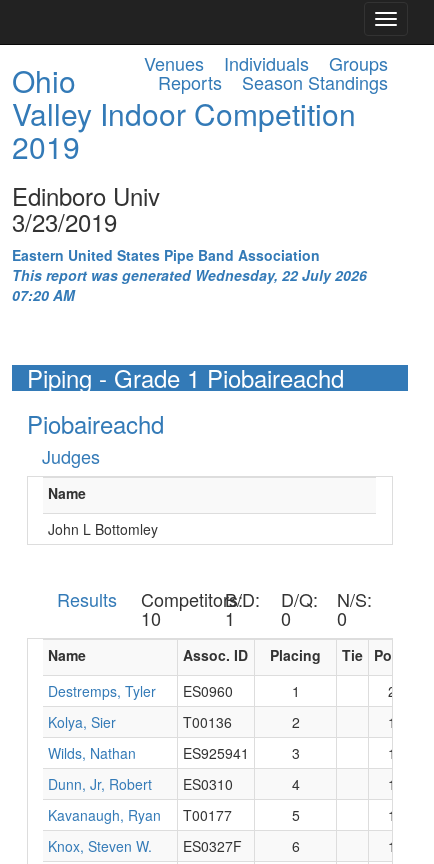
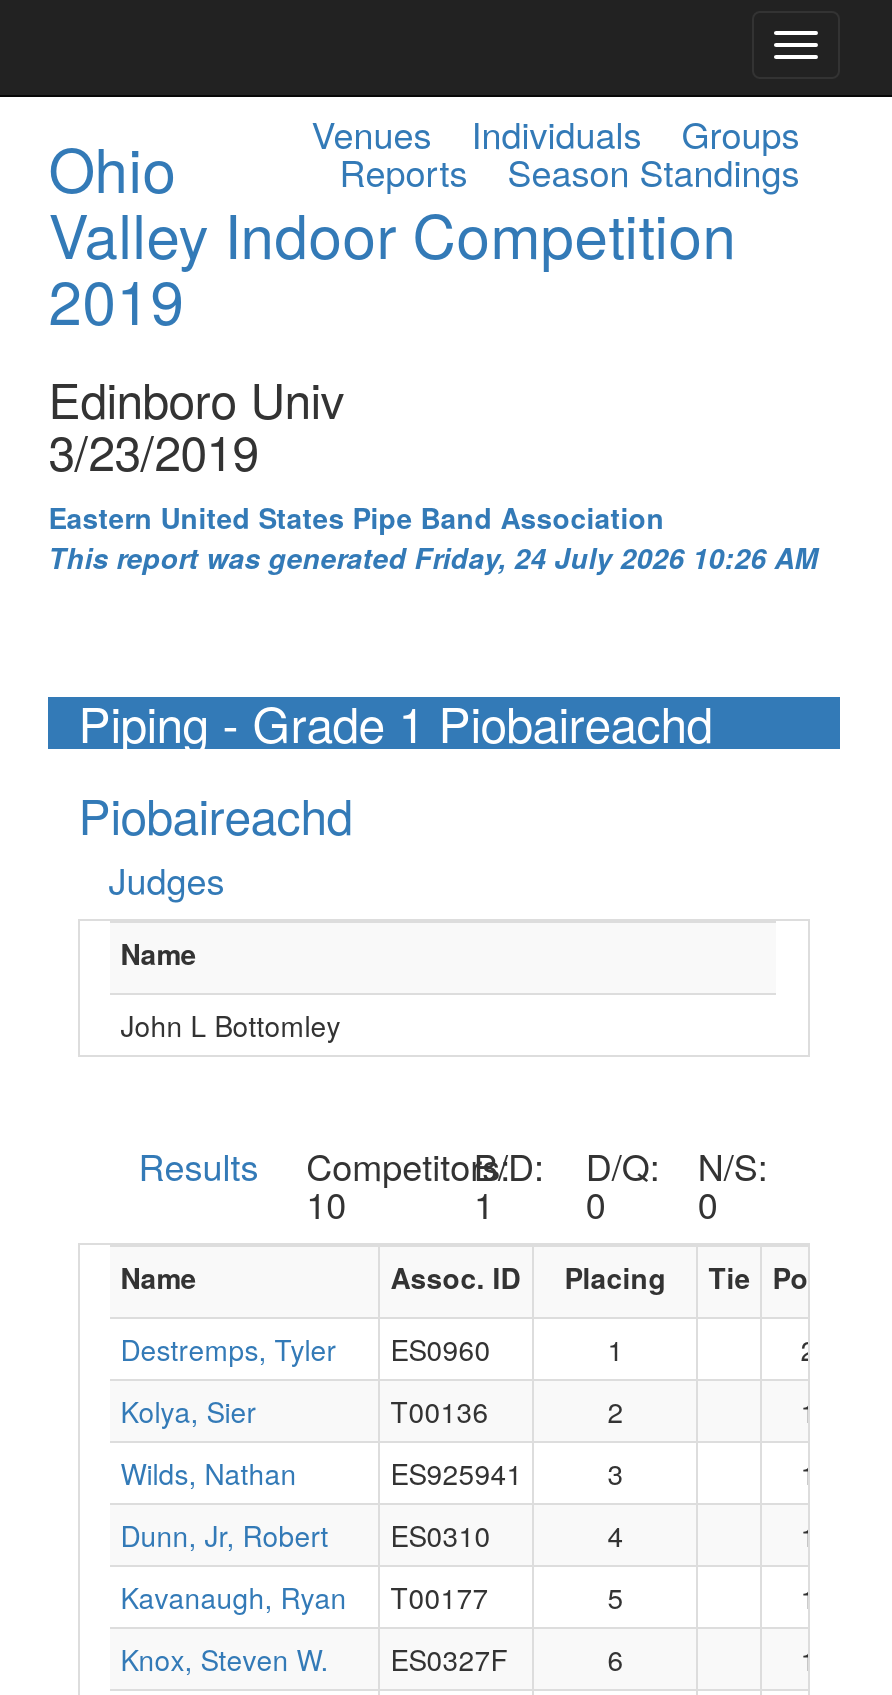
- This report was generated Wednesday, 22 July 2026
- 07:20 AM
+ This report was generated Friday, 24 July 2026 10:26 AM
